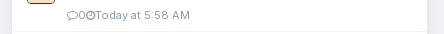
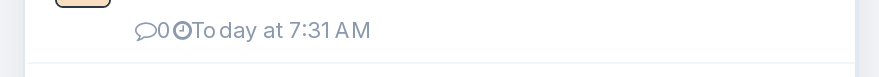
- 0 Today at 5:58 AM
+ 0 Today at 7:31 AM
